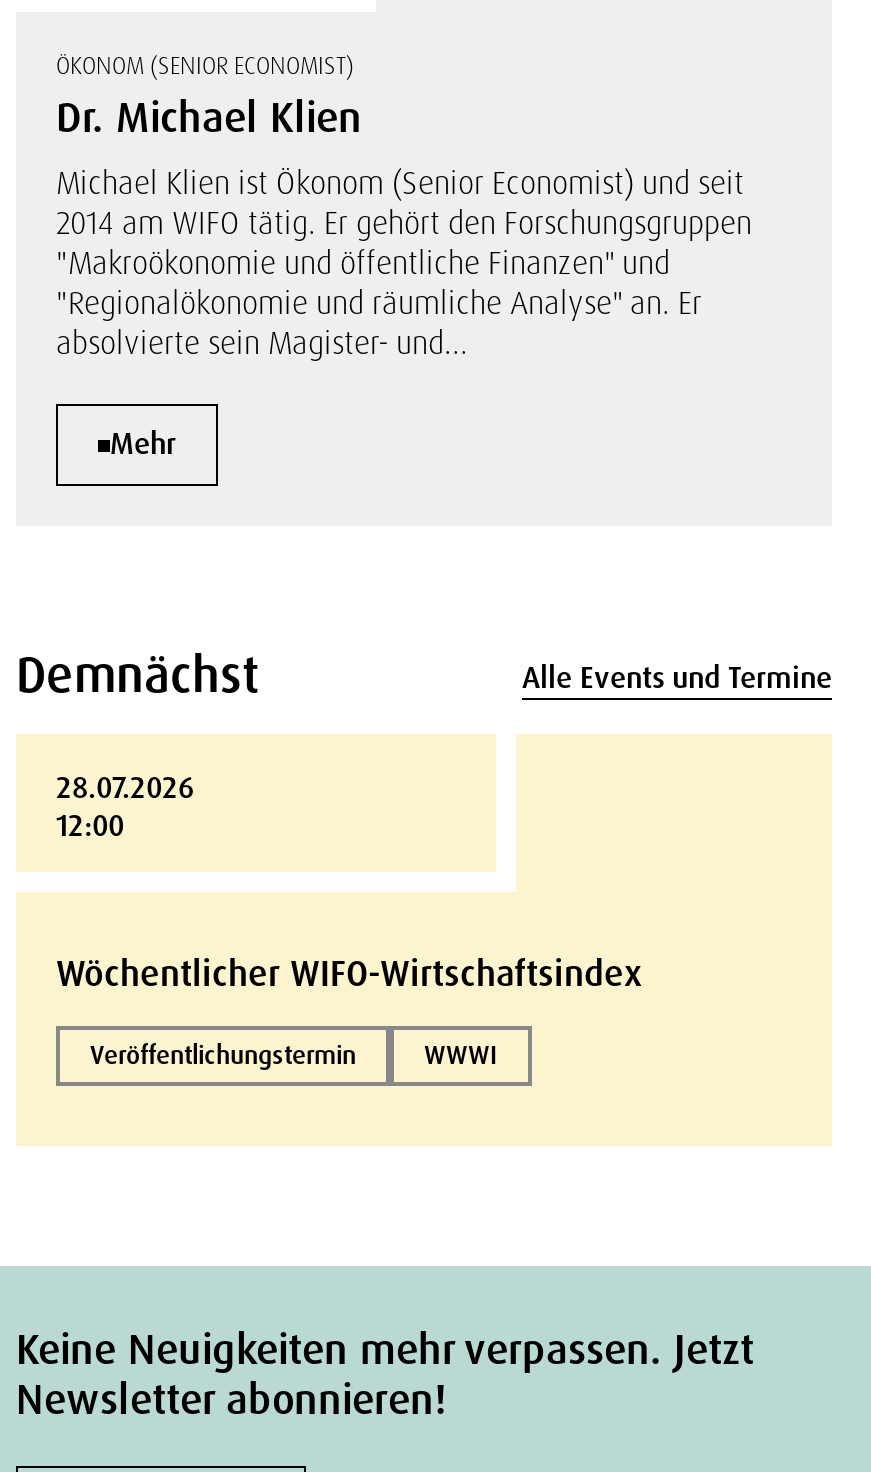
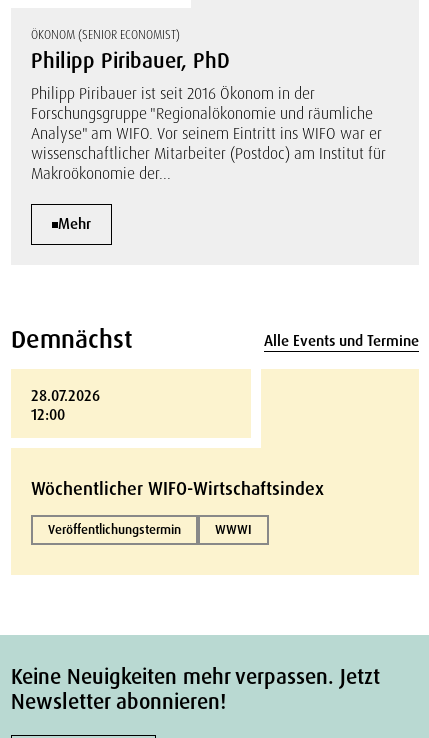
- Dr. Michael Klien
- Michael Klien ist Ökonom (Senior Economist) und seit
- 2014 am WIFO tätig. Er gehört den Forschungsgruppen
- "Makroökonomie und öffentliche Finanzen" und
- "Regionalökonomie und räumliche Analyse" an. Er
- absolvierte sein Magister- und...
+ Philipp Piribauer, PhD
+ Philipp Piribauer ist seit 2016 Ökonom in der
+ Forschungsgruppe "Regionalökonomie und räumliche
+ Analyse" am WIFO. Vor seinem Eintritt ins WIFO war er
+ wissenschaftlicher Mitarbeiter (Postdoc) am Institut für
+ Makroökonomie der...
